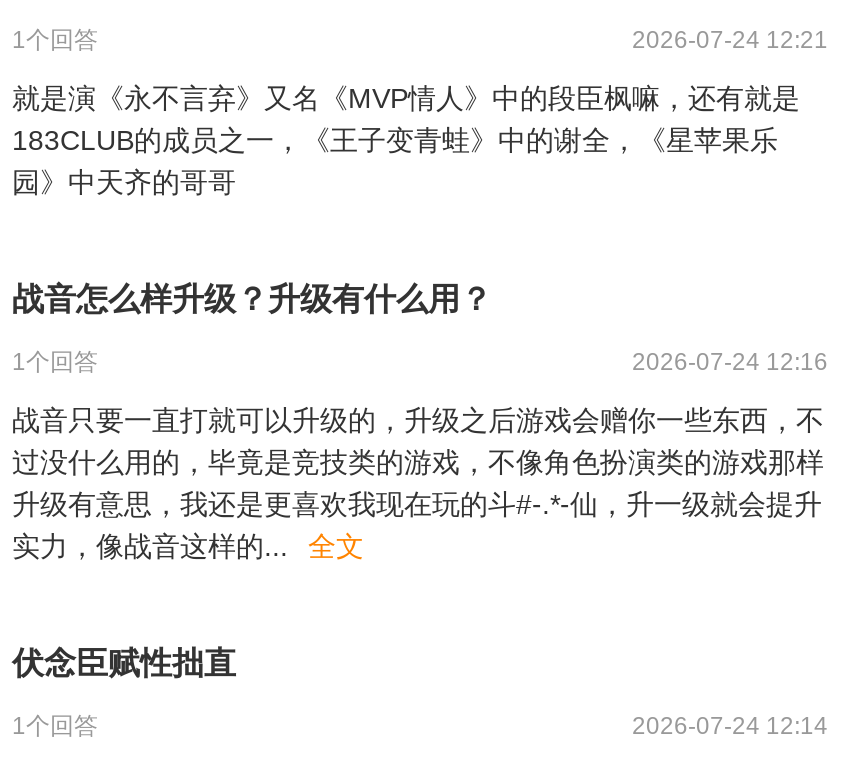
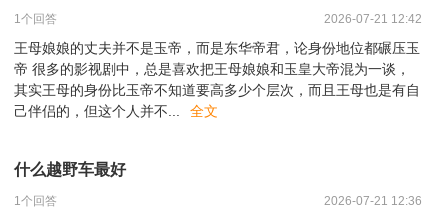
- 2026-07-24 12:21
- 就是演《永不言弃》又名《MVP情人》中的段臣枫嘛，还有就是
- 183CLUB的成员之一，《王子变青蛙》中的谢全，《星苹果乐
- 园》中天齐的哥哥
- 战音怎么样升级？升级有什么用？
- 1个回答
- 2026-07-24 12:16
- 战音只要一直打就可以升级的，升级之后游戏会赠你一些东西，不
- 过没什么用的，毕竟是竞技类的游戏，不像角色扮演类的游戏那样
- 升级有意思，我还是更喜欢我现在玩的斗#-.*-仙，升一级就会提升
- 实力，像战音这样的...
+ 2026-07-21 12:42
+ 王母娘娘的丈夫并不是玉帝，而是东华帝君，论身份地位都碾压玉
+ 帝 很多的影视剧中，总是喜欢把王母娘娘和玉皇大帝混为一谈，
+ 其实王母的身份比玉帝不知道要高多少个层次，而且王母也是有自
+ 己伴侣的，但这个人并不...

- 伏念臣赋性拙直
+ 什么越野车最好

- 2026-07-24 12:14
+ 2026-07-21 12:36
